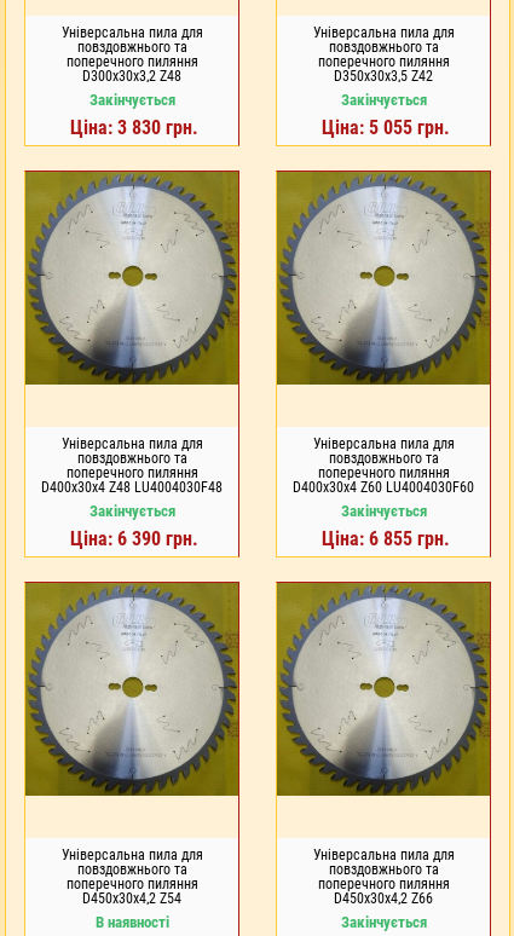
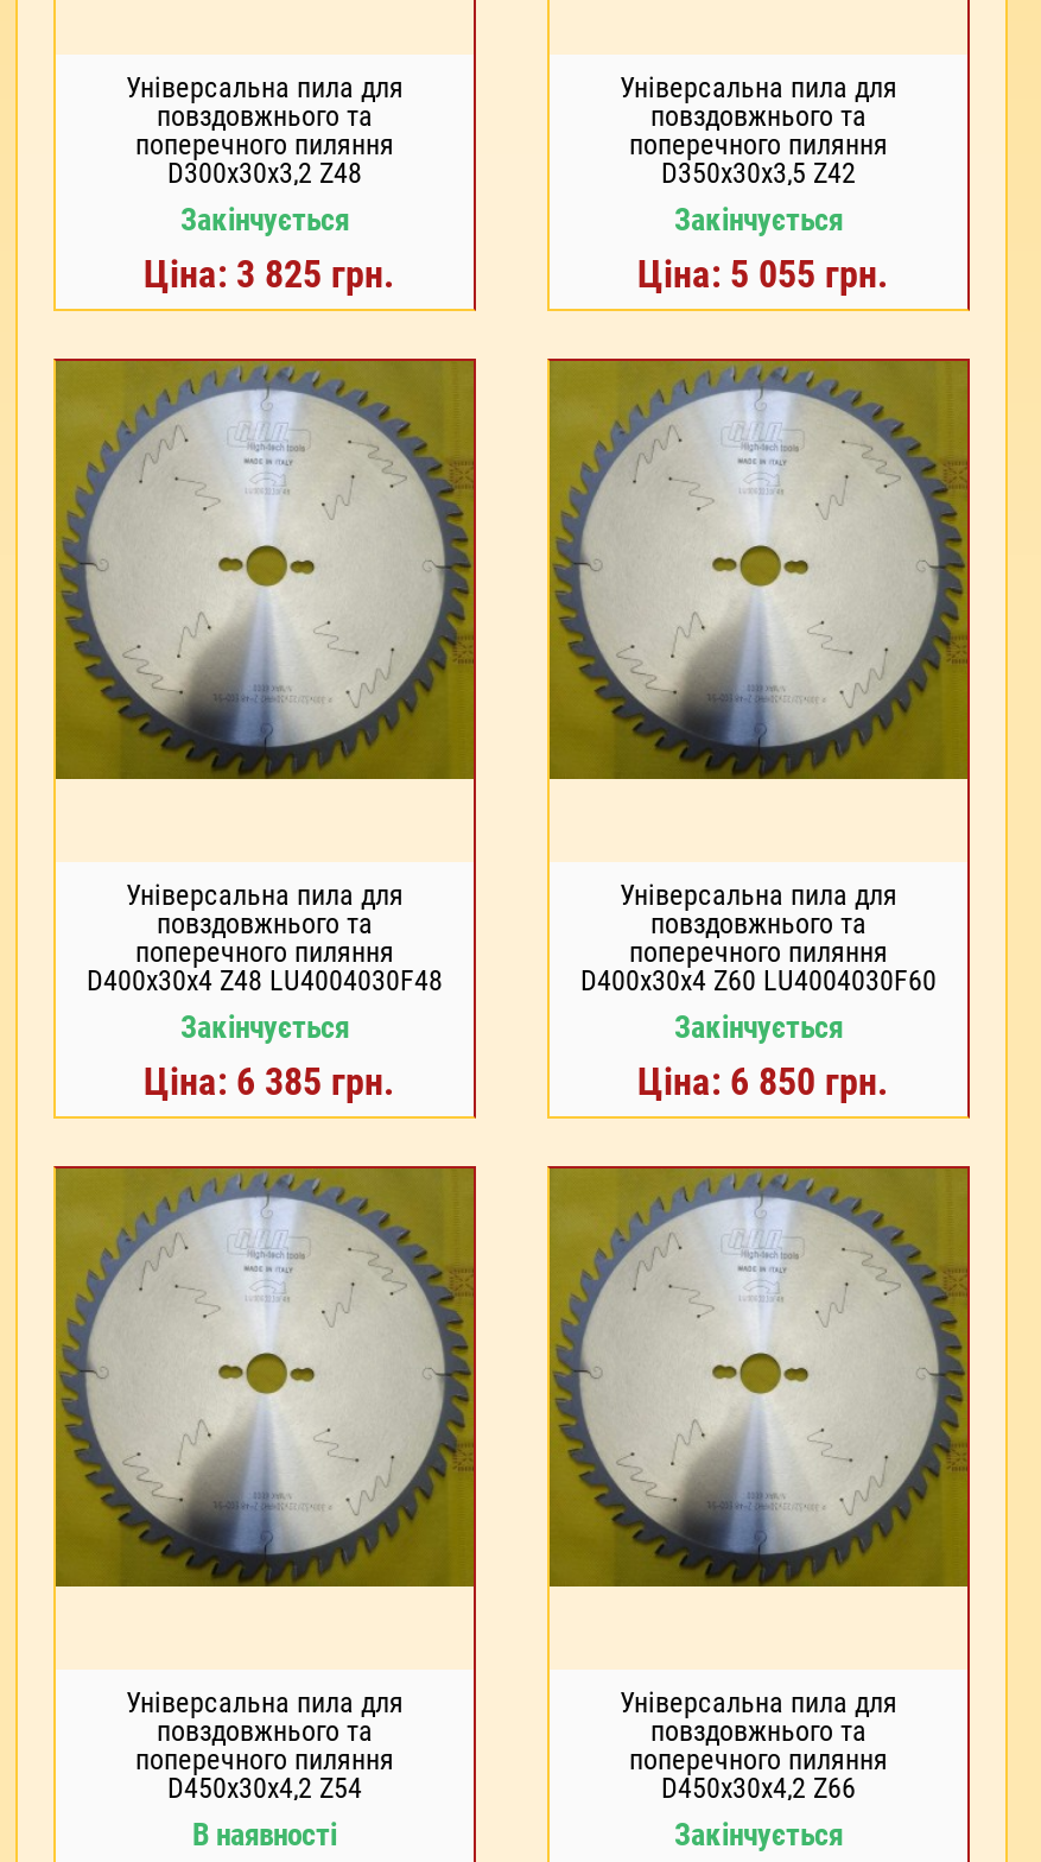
- Ціна: 3 830 грн.
+ Ціна: 3 825 грн.

- Ціна: 6 390 грн.
+ Ціна: 6 385 грн.

- Ціна: 6 855 грн.
+ Ціна: 6 850 грн.
